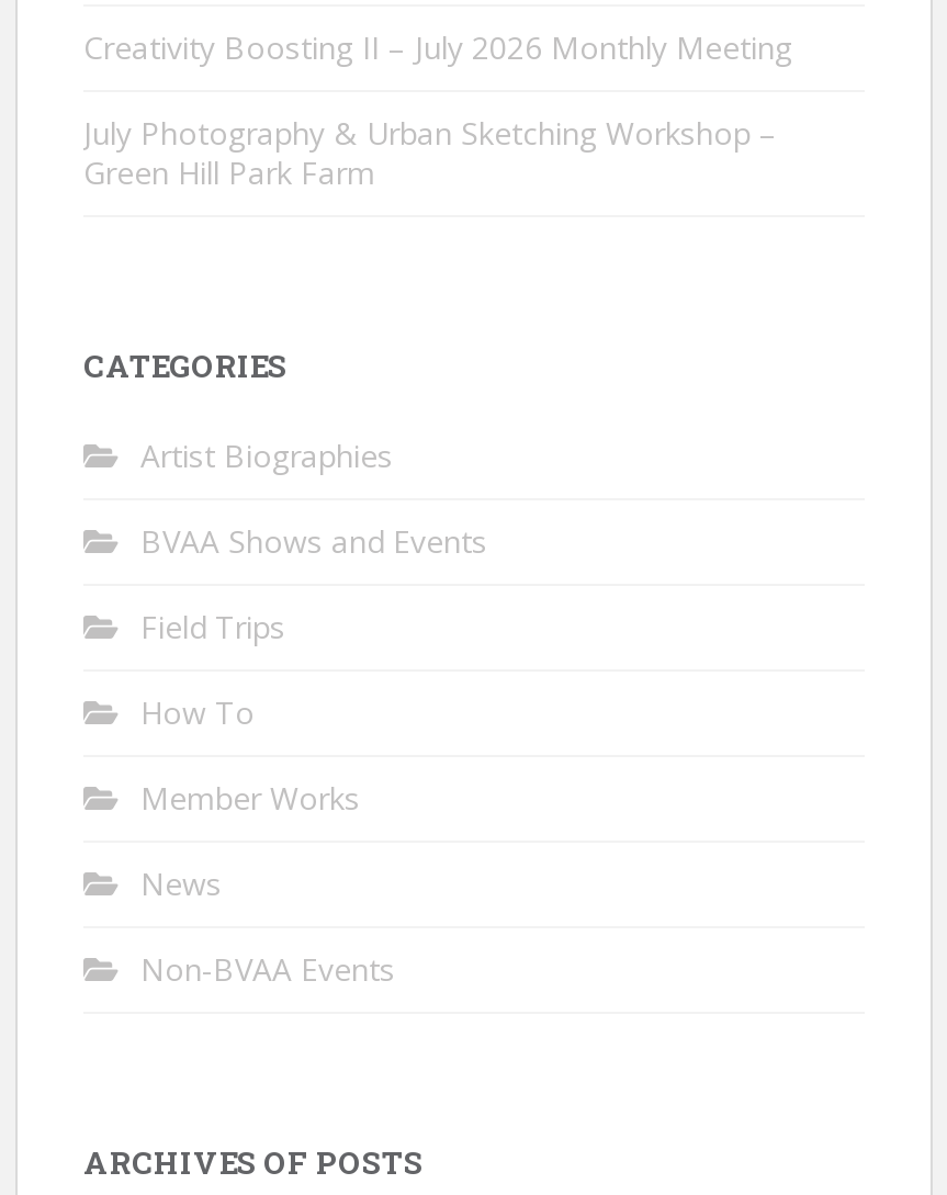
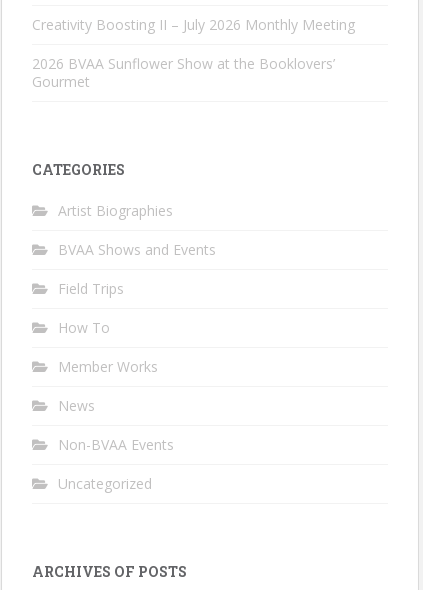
- July Photography & Urban Sketching Workshop –
- Green Hill Park Farm
+ 2026 BVAA Sunflower Show at the Booklovers’
+ Gourmet

+ Uncategorized
